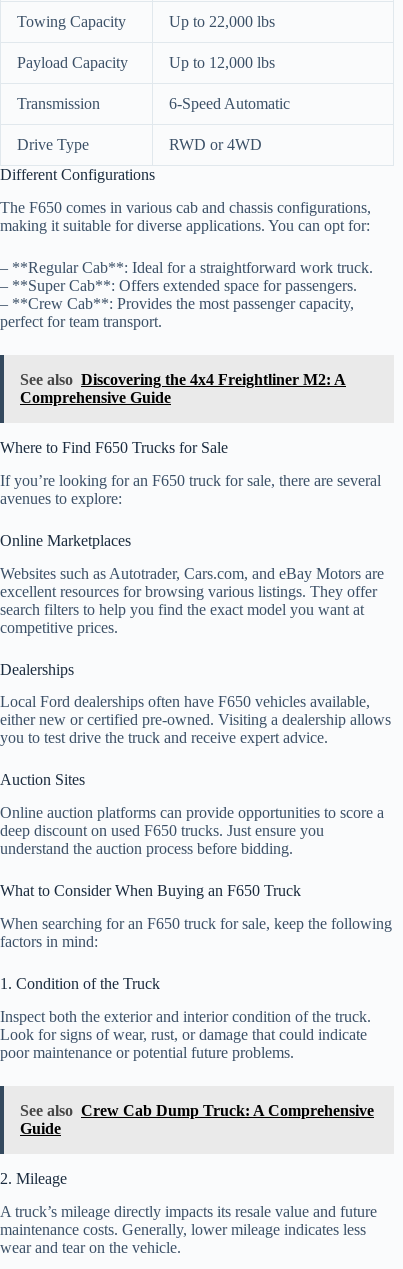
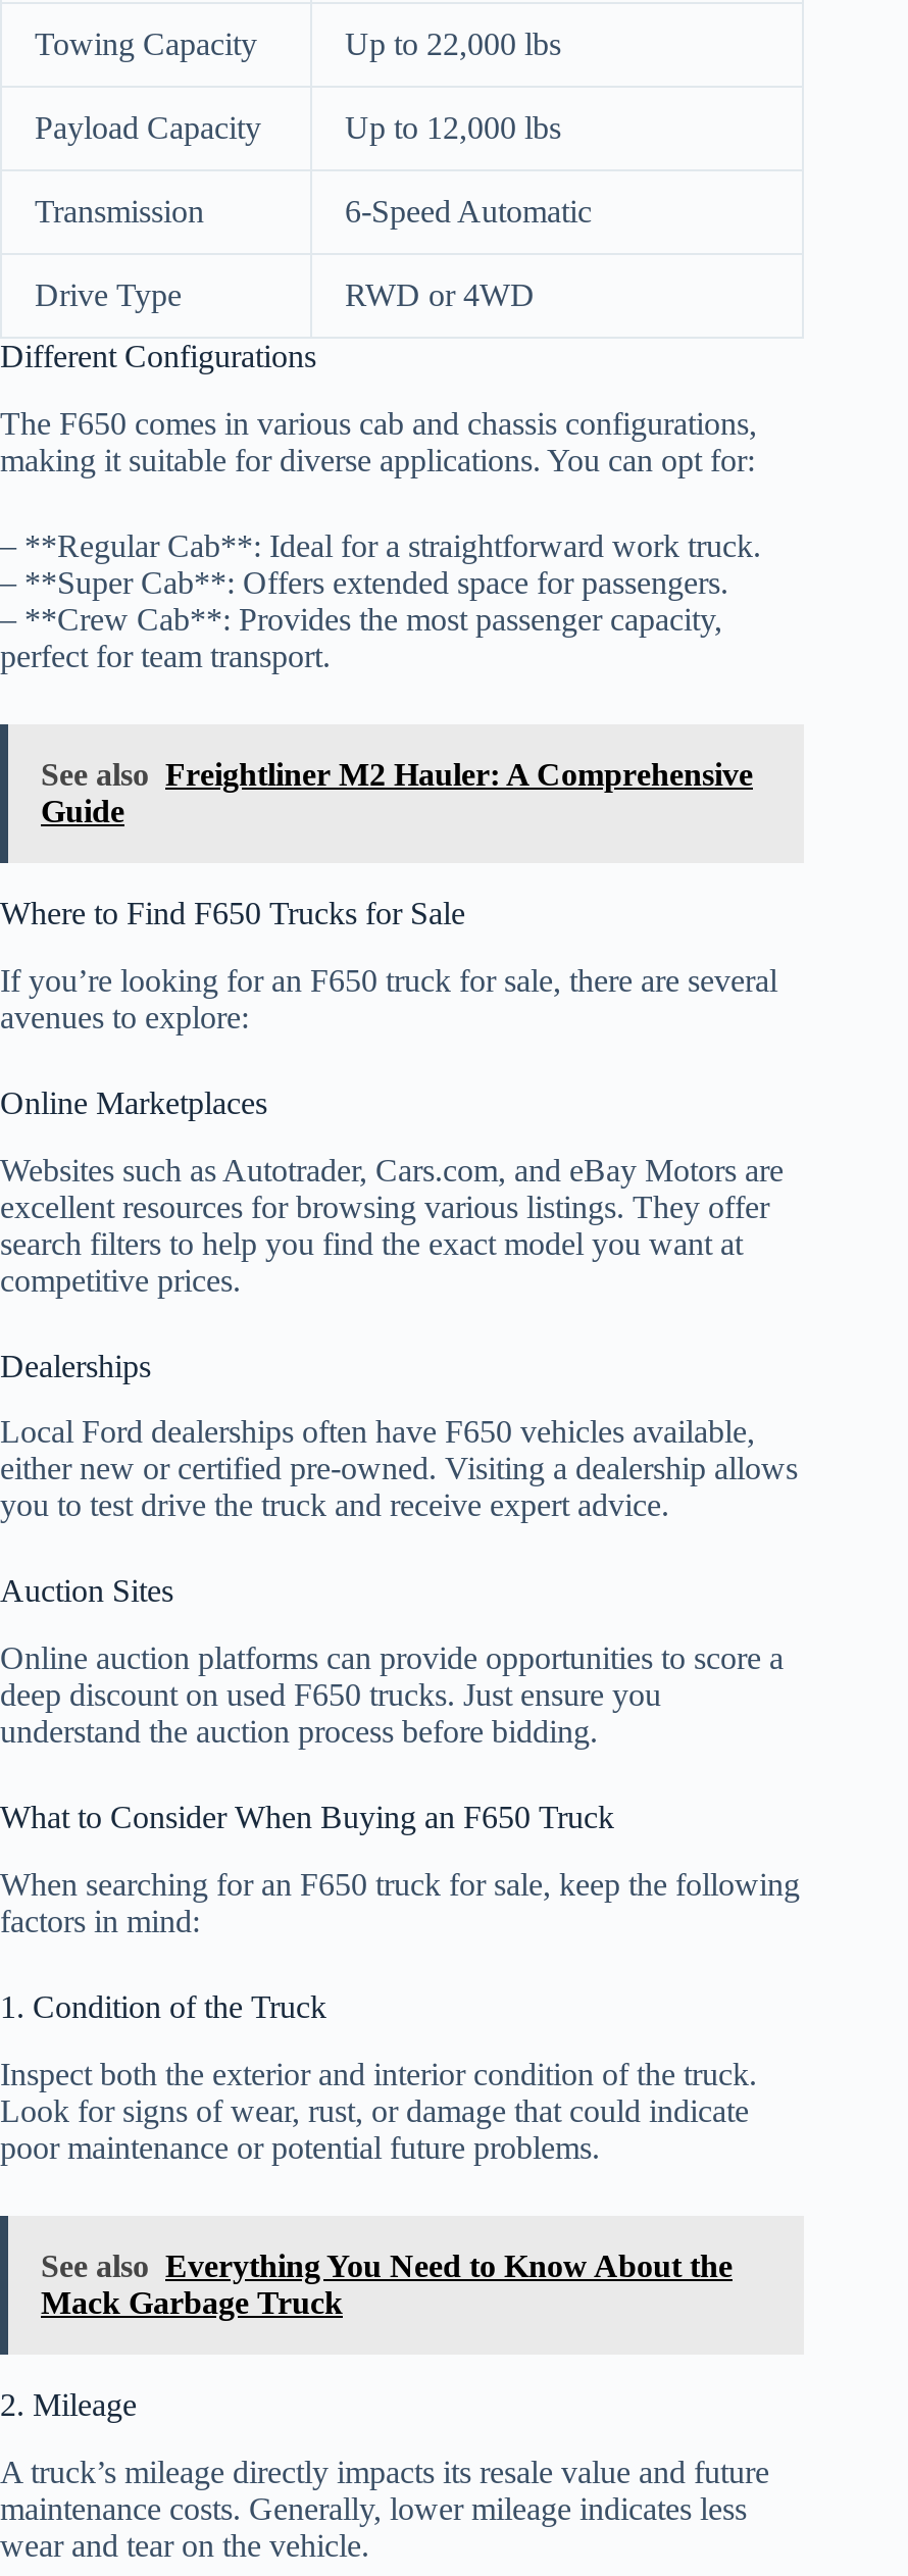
- See also Discovering the 4x4 Freightliner M2: A
- Comprehensive Guide
+ See also Freightliner M2 Hauler: A Comprehensive
+ Guide

- See also Crew Cab Dump Truck: A Comprehensive
- Guide
+ See also Everything You Need to Know About the
+ Mack Garbage Truck
